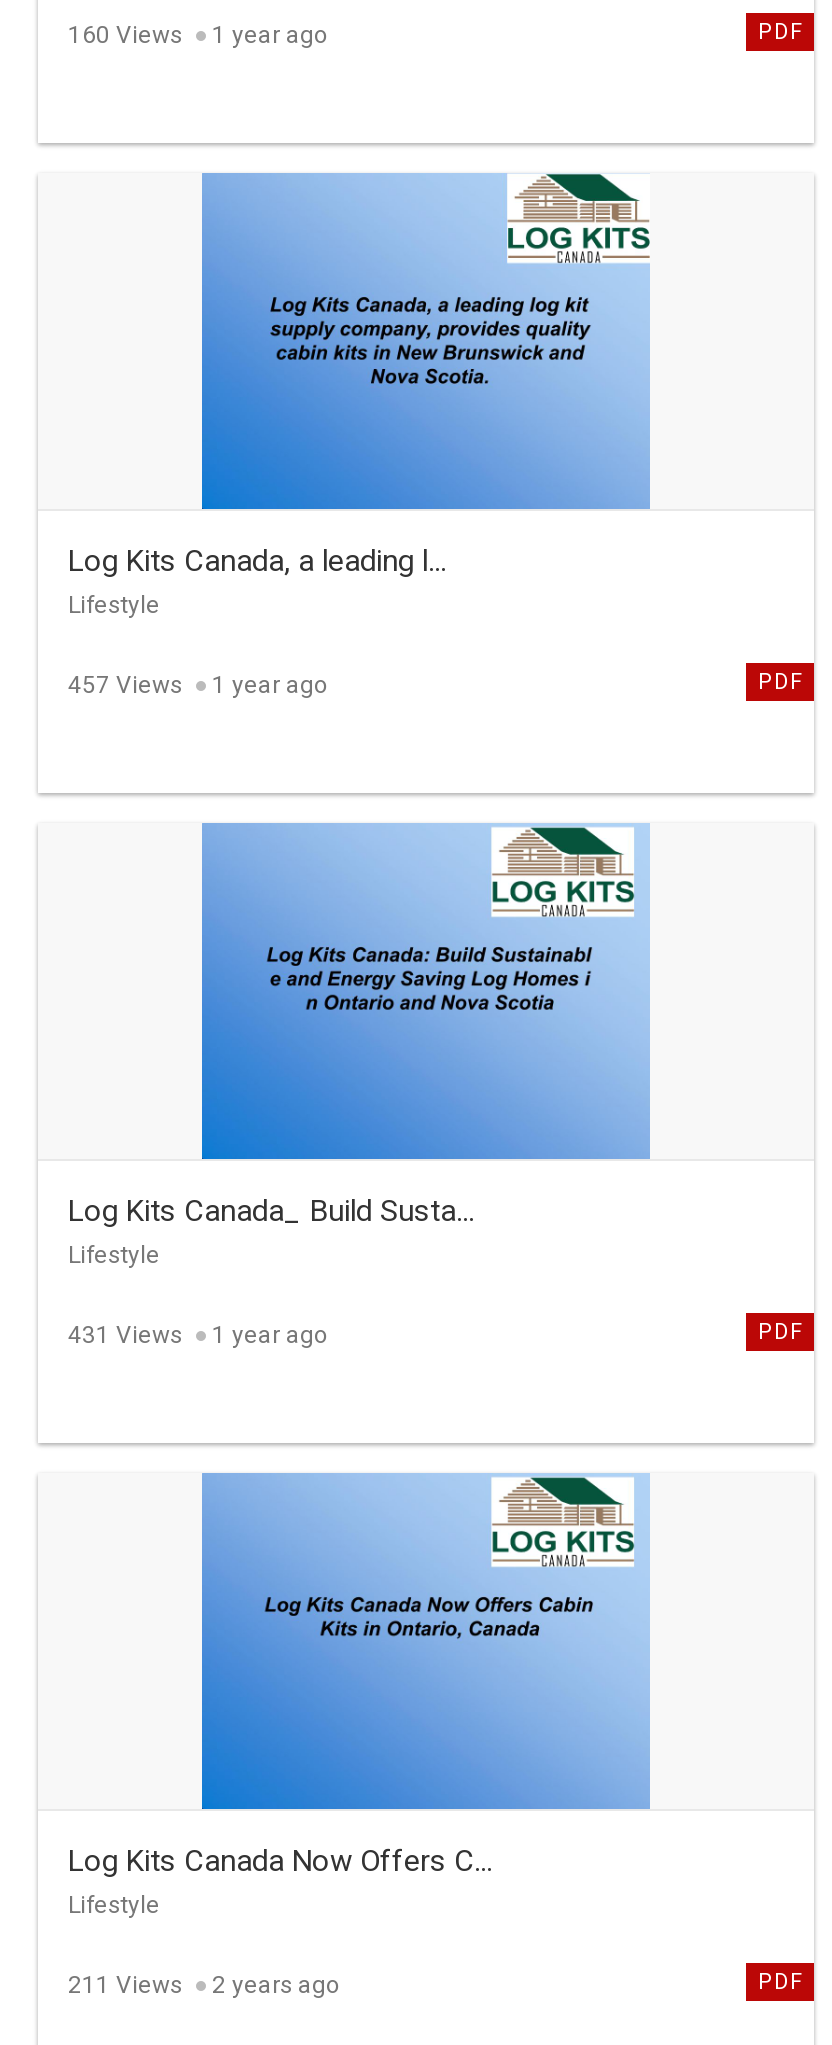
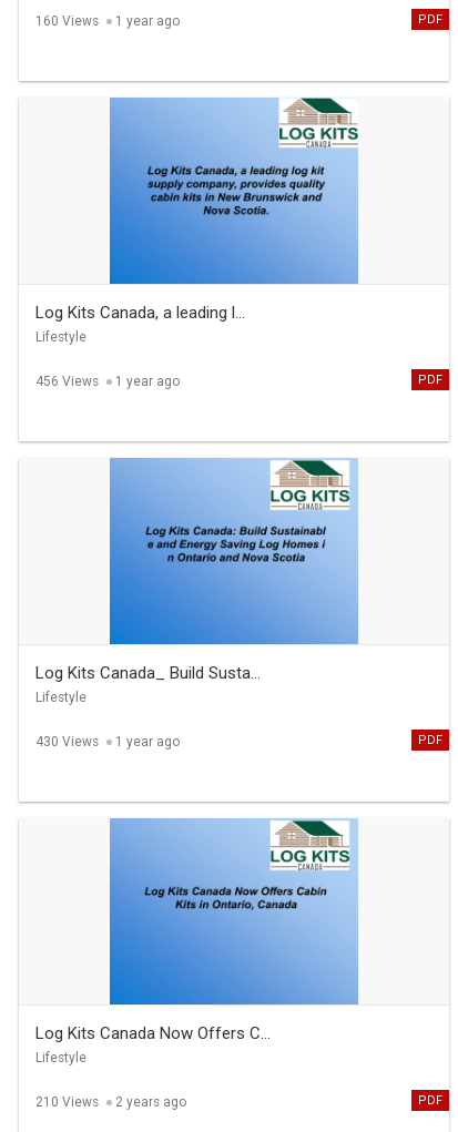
- 457 Views 1 year ago
+ 456 Views 1 year ago

- 431 Views 1 year ago
+ 430 Views 1 year ago

- 211 Views 2 years ago
+ 210 Views 2 years ago
